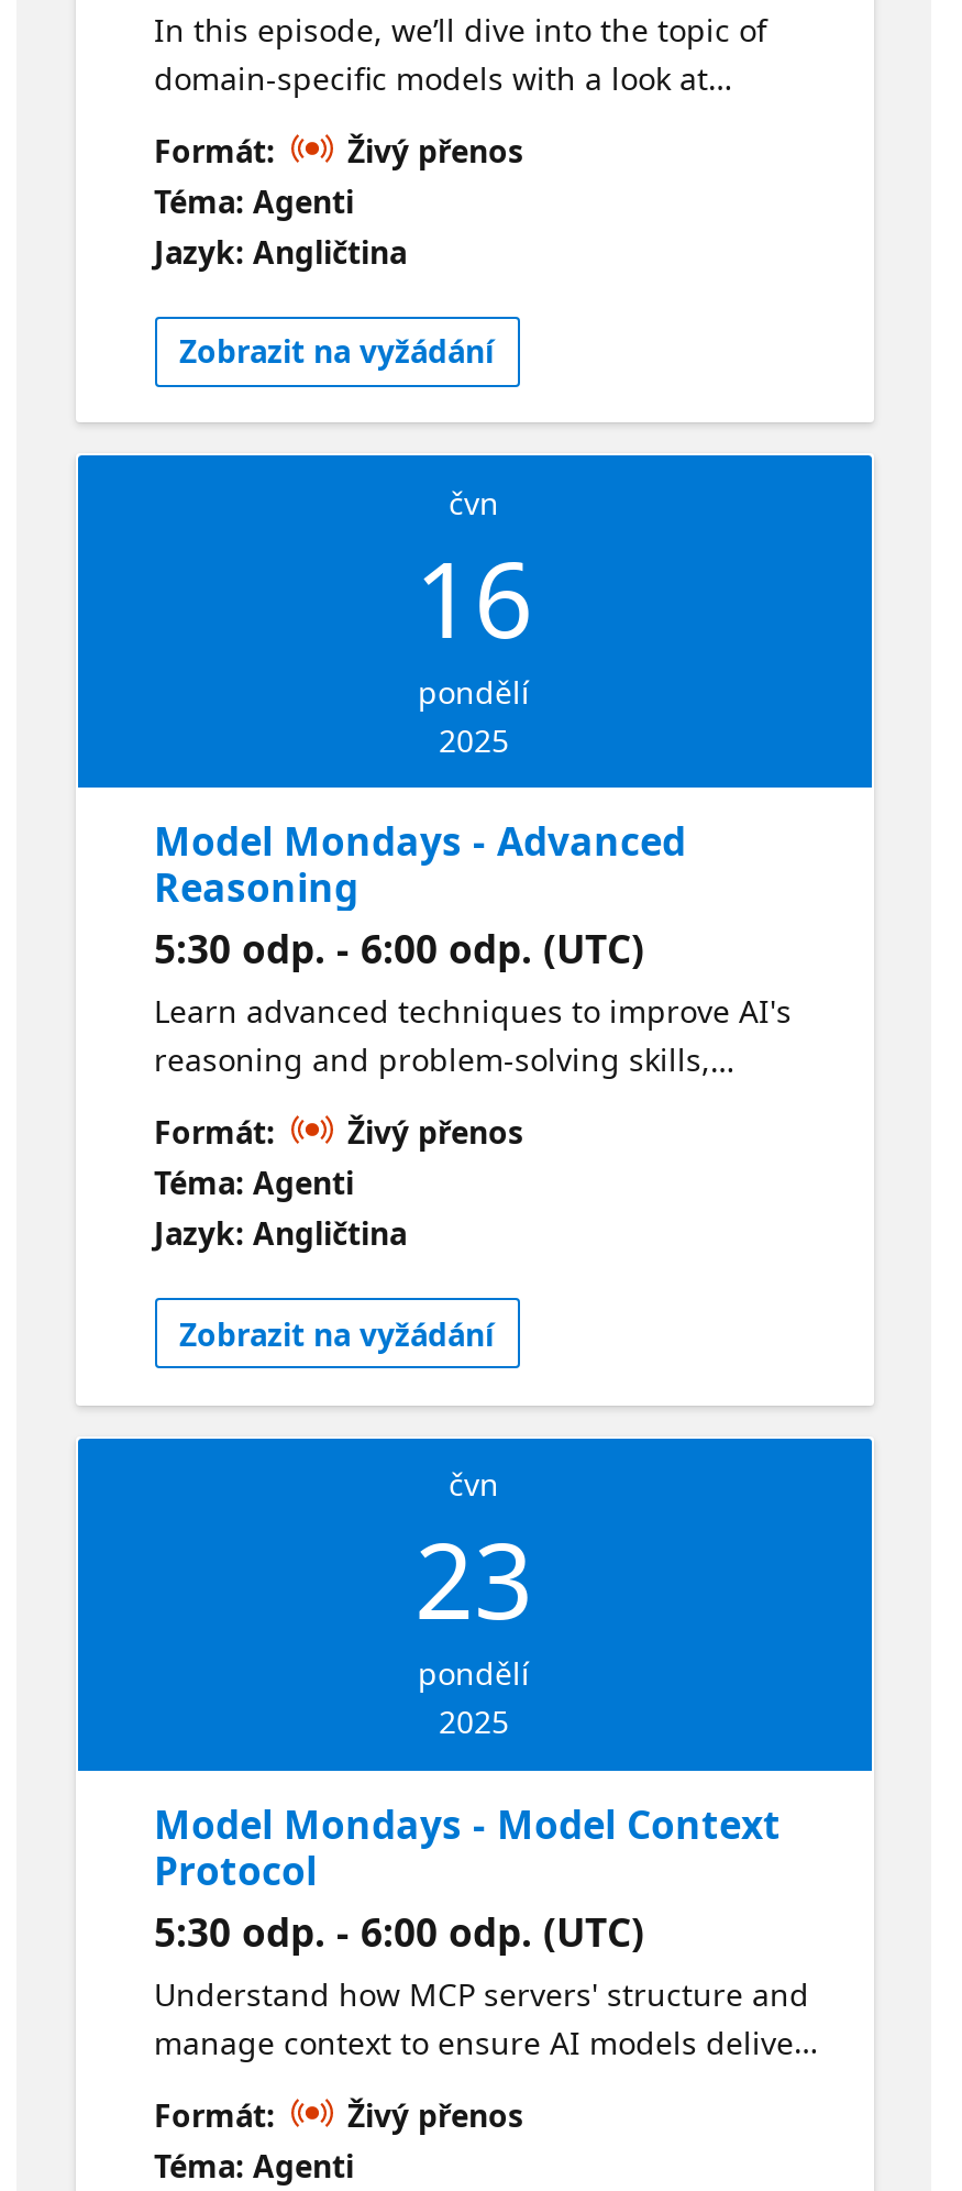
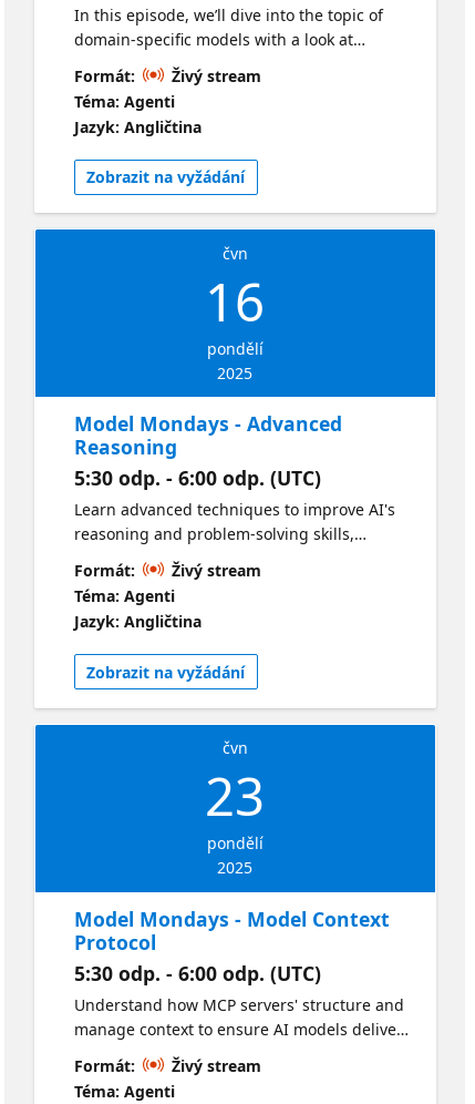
- Živý přenos
+ Živý stream

- Živý přenos
+ Živý stream

- Živý přenos
+ Živý stream
